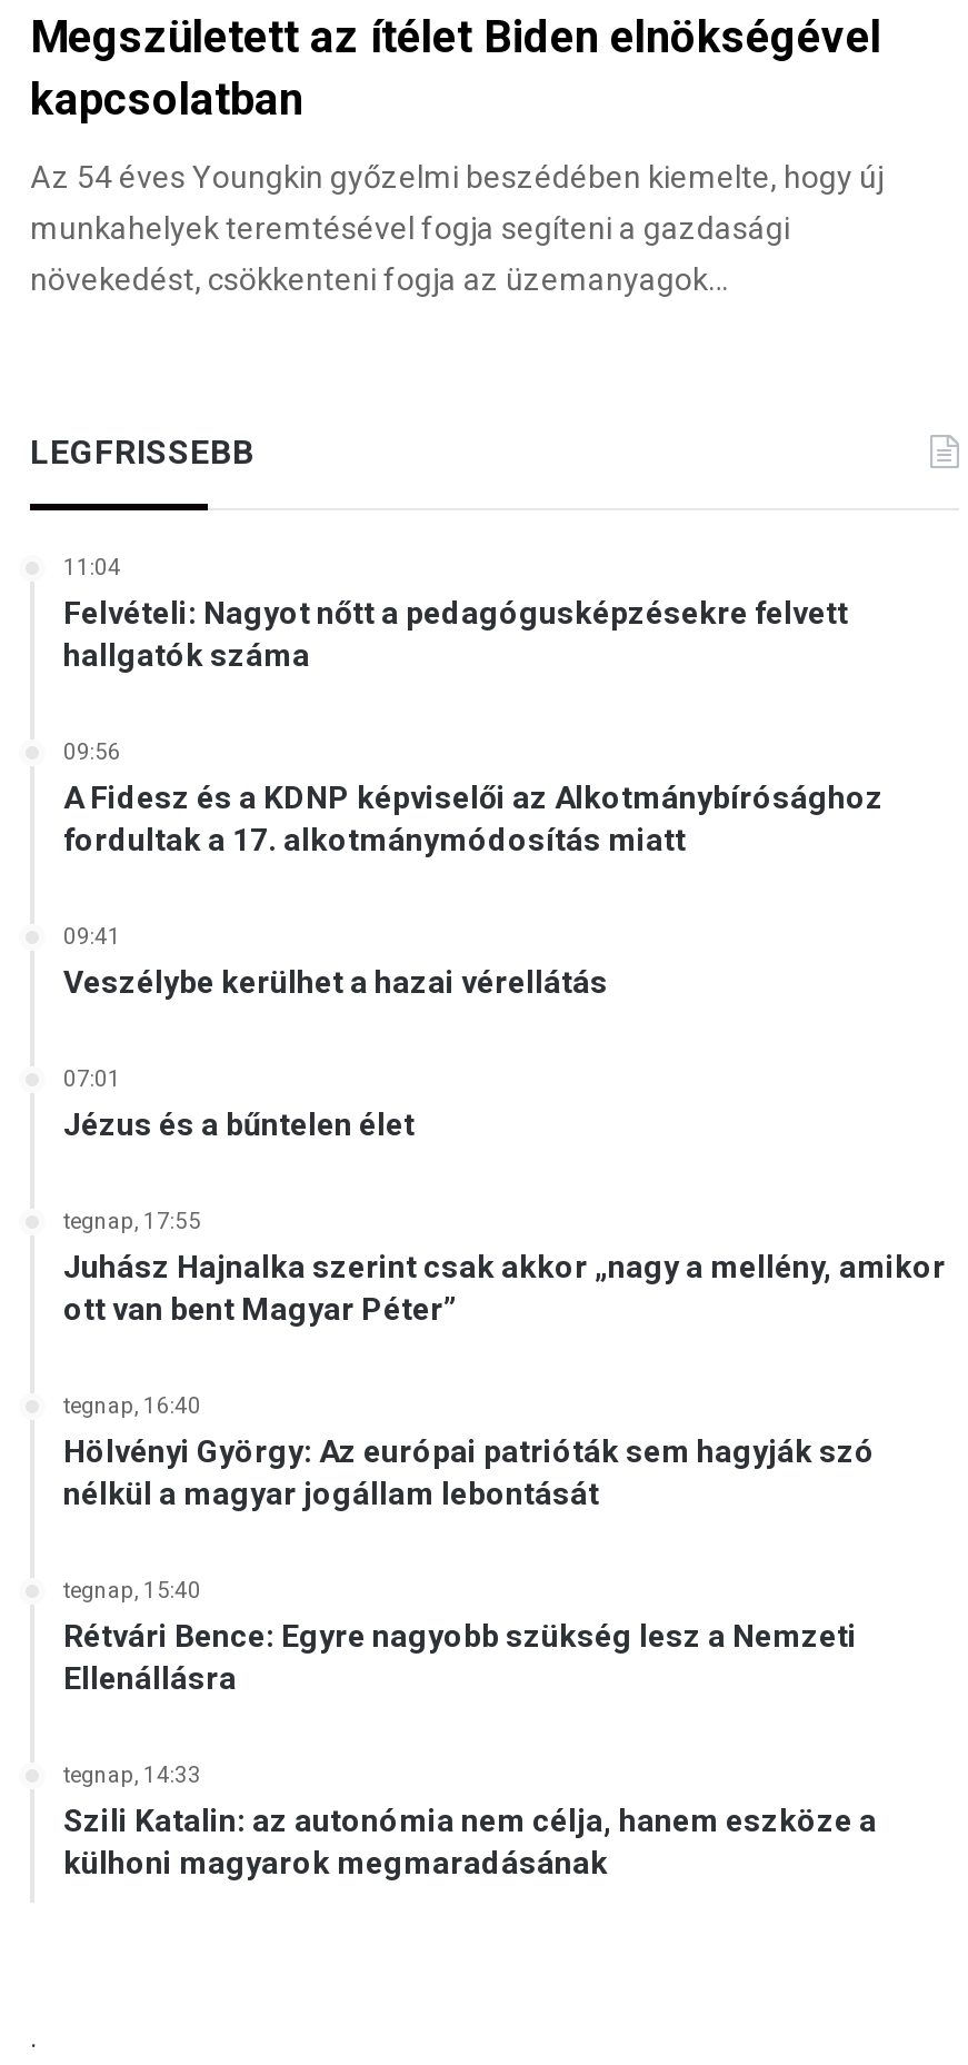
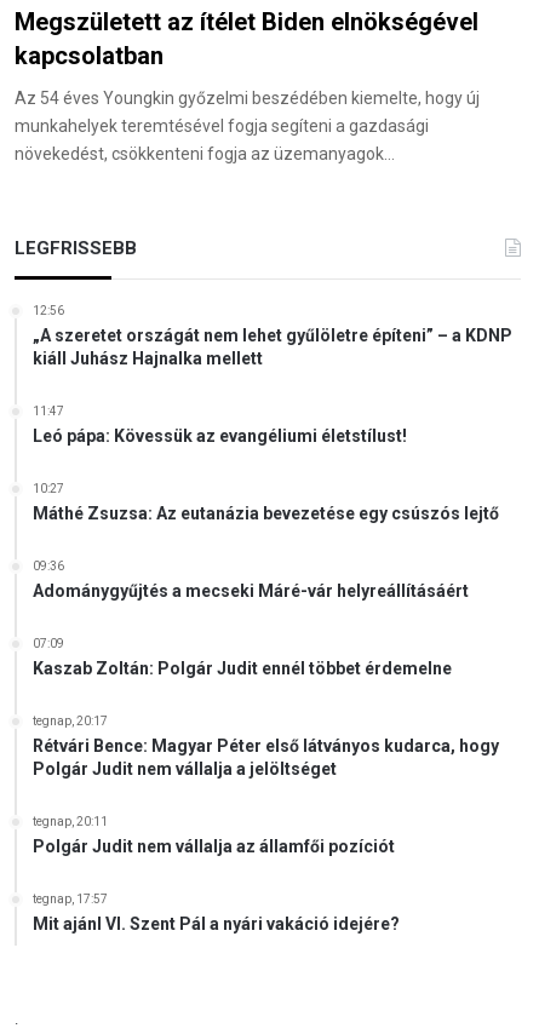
- 11:04
- Felvételi: Nagyot nőtt a pedagógusképzésekre felvett
- hallgatók száma
+ 12:56
+ „A szeretet országát nem lehet gyűlöletre építeni” – a KDNP
+ kiáll Juhász Hajnalka mellett

- 09:56
- A Fidesz és a KDNP képviselői az Alkotmánybírósághoz
- fordultak a 17. alkotmánymódosítás miatt
+ 11:47
+ Leó pápa: Kövessük az evangéliumi életstílust!

- 09:41
- Veszélybe kerülhet a hazai vérellátás
+ 10:27
+ Máthé Zsuzsa: Az eutanázia bevezetése egy csúszós lejtő

- 07:01
- Jézus és a bűntelen élet
+ 09:36
+ Adománygyűjtés a mecseki Máré-vár helyreállításáért

- tegnap, 17:55
- Juhász Hajnalka szerint csak akkor „nagy a mellény, amikor
- ott van bent Magyar Péter”
+ 07:09
+ Kaszab Zoltán: Polgár Judit ennél többet érdemelne

- tegnap, 16:40
- Hölvényi György: Az európai patrióták sem hagyják szó
- nélkül a magyar jogállam lebontását
+ tegnap, 20:17
+ Rétvári Bence: Magyar Péter első látványos kudarca, hogy
+ Polgár Judit nem vállalja a jelöltséget

- tegnap, 15:40
- Rétvári Bence: Egyre nagyobb szükség lesz a Nemzeti
- Ellenállásra
+ tegnap, 20:11
+ Polgár Judit nem vállalja az államfői pozíciót

- tegnap, 14:33
- Szili Katalin: az autonómia nem célja, hanem eszköze a
- külhoni magyarok megmaradásának
+ tegnap, 17:57
+ Mit ajánl VI. Szent Pál a nyári vakáció idejére?
